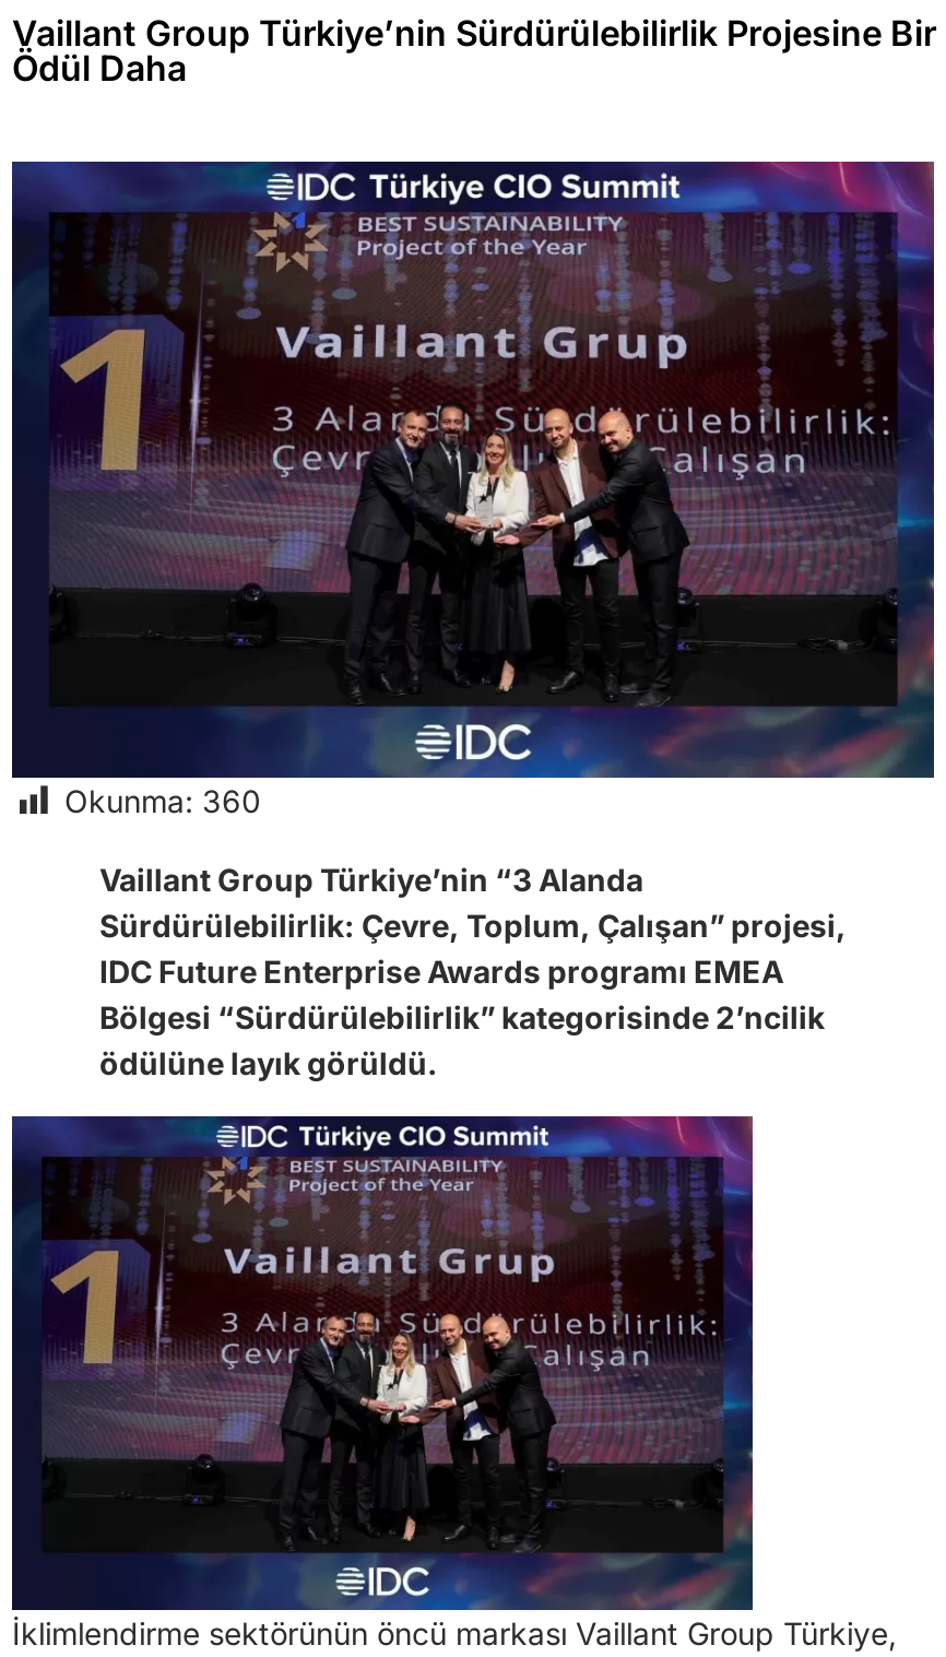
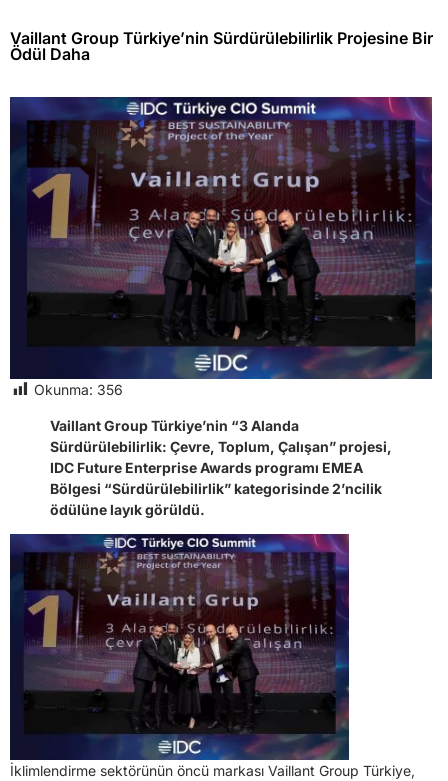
- Okunma: 360
+ Okunma: 356
